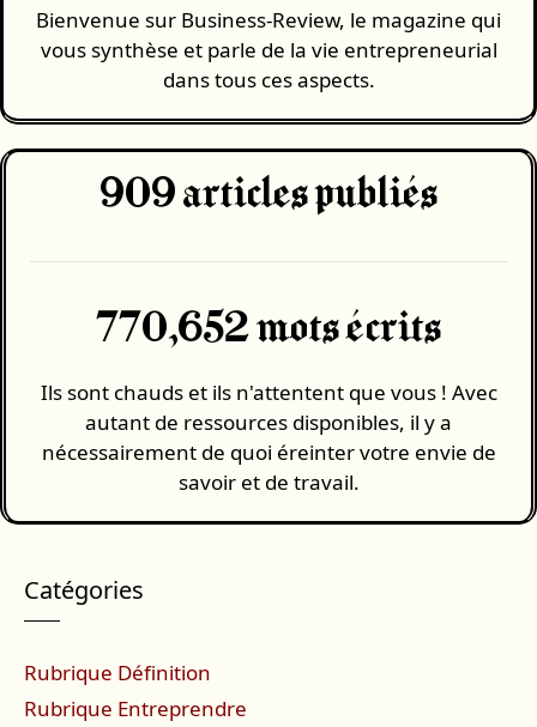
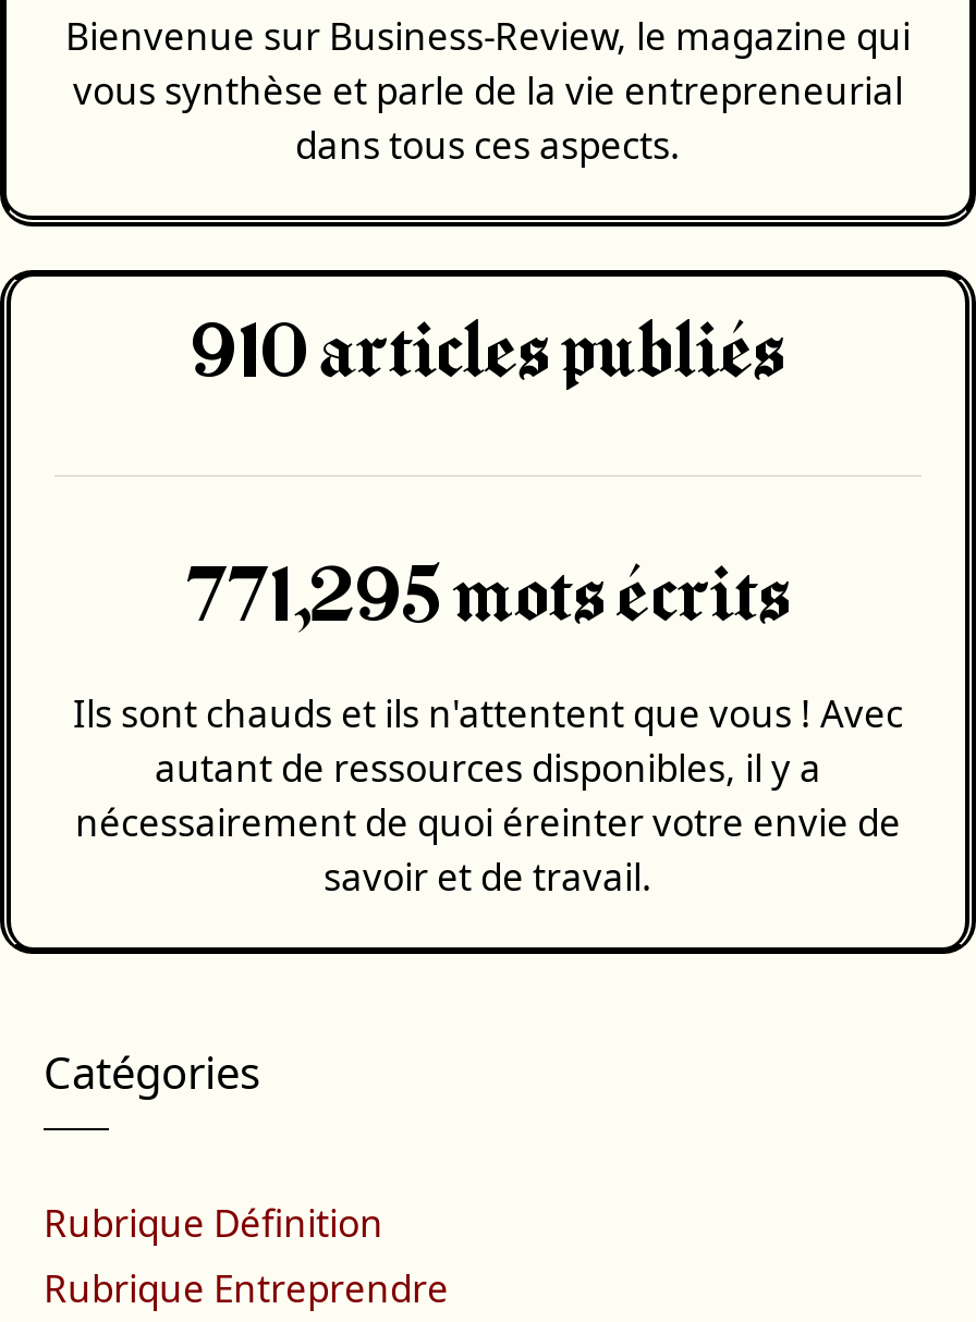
- 909 articles publiés
+ 910 articles publiés

- 770,652 mots écrits
+ 771,295 mots écrits
